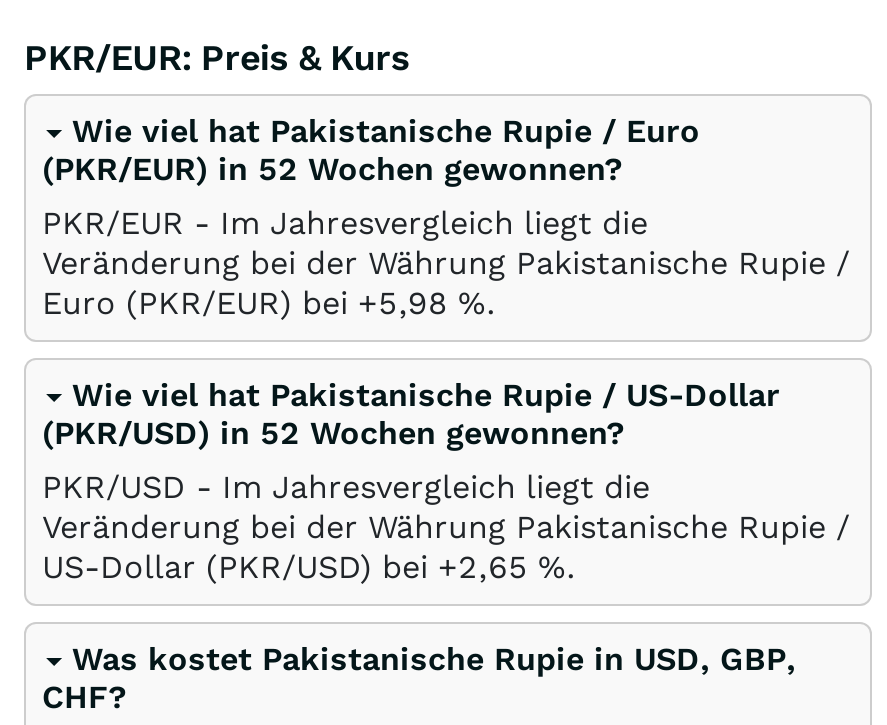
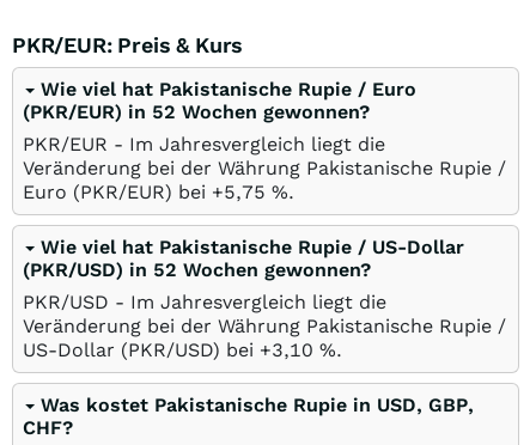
- Euro (PKR/EUR) bei +5,98%.
+ Euro (PKR/EUR) bei +5,75%.

- US-Dollar (PKR/USD) bei +2,65%.
+ US-Dollar (PKR/USD) bei +3,10%.
